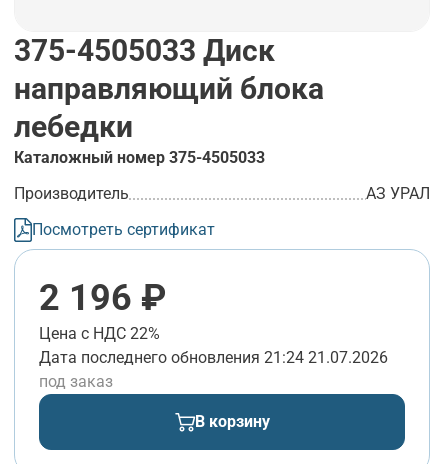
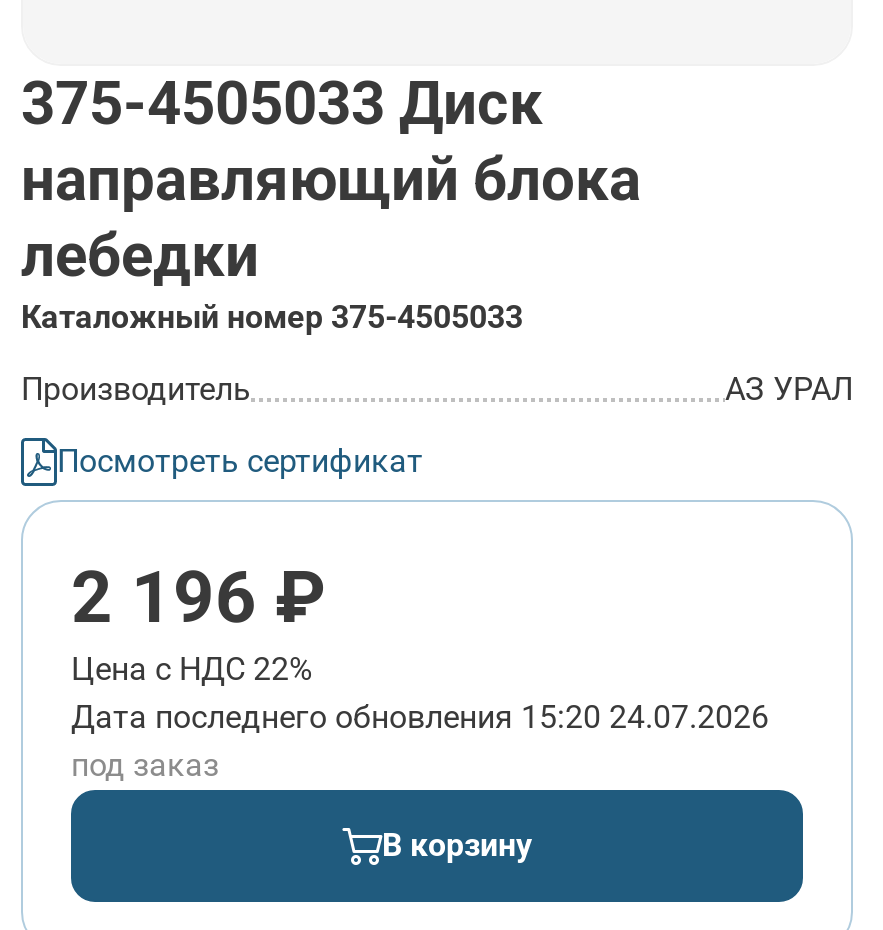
- Дата последнего обновления 21:24 21.07.2026
+ Дата последнего обновления 15:20 24.07.2026
